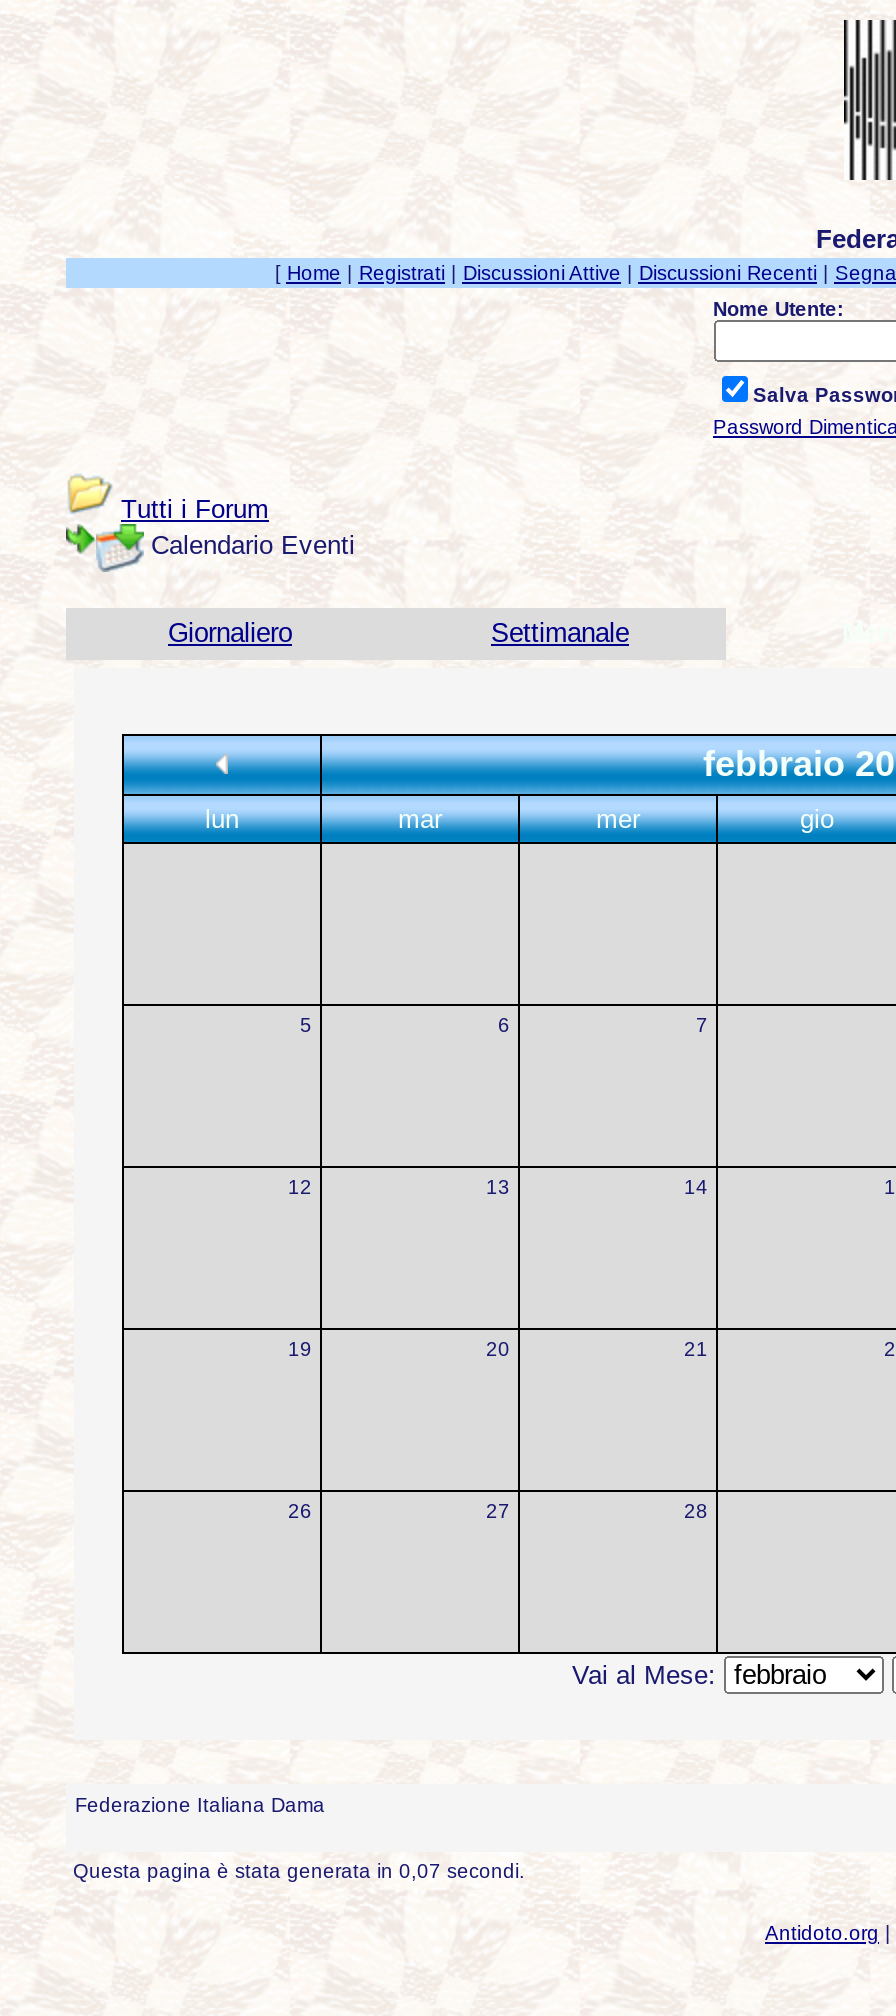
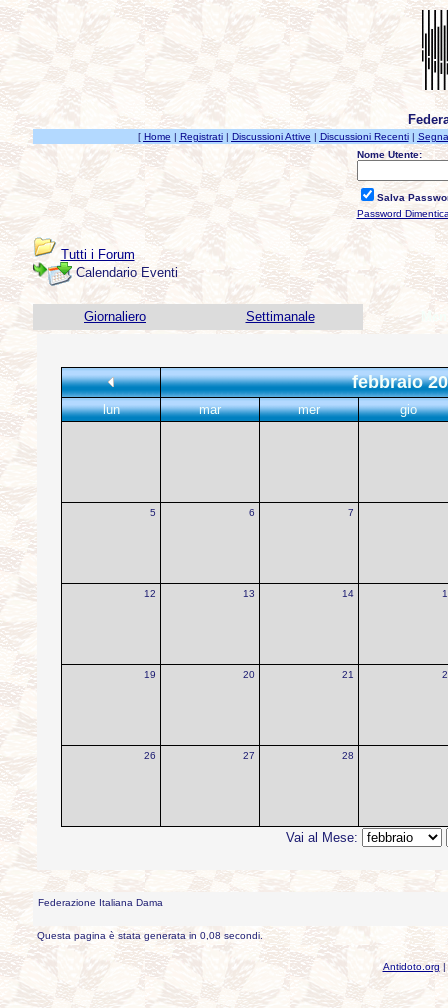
- Questa pagina è stata generata in 0,07 secondi.
+ Questa pagina è stata generata in 0,08 secondi.
